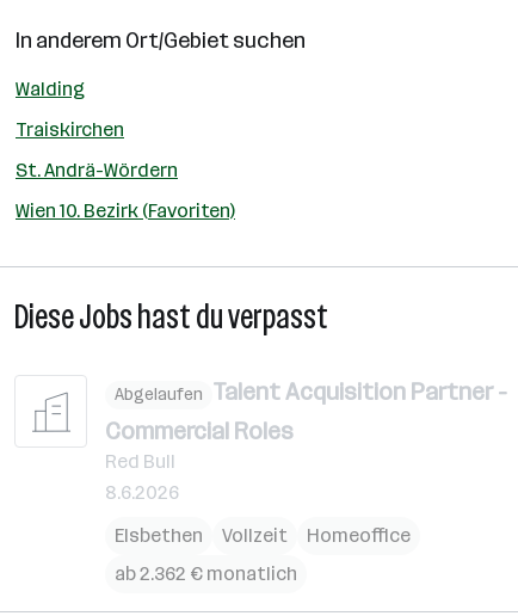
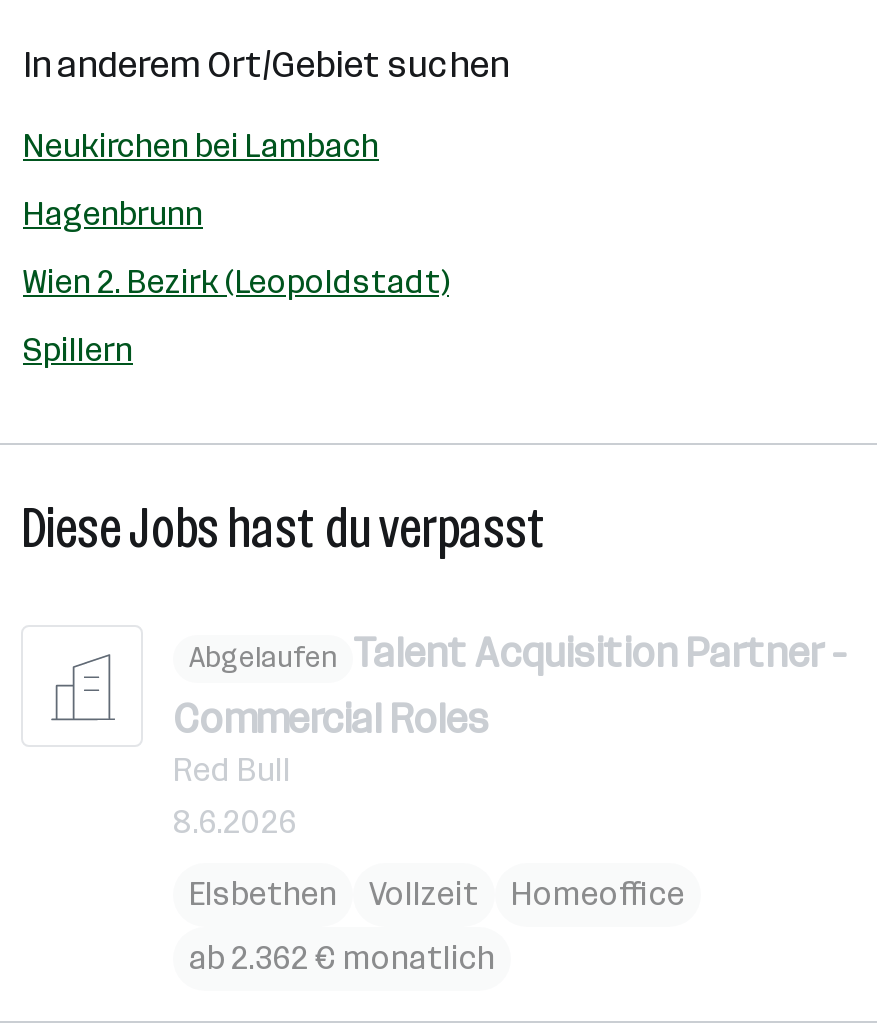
- Walding
+ Neukirchen bei Lambach

- Traiskirchen
+ Hagenbrunn

- St. Andrä-Wördern
+ Wien 2. Bezirk (Leopoldstadt)

- Wien 10. Bezirk (Favoriten)
+ Spillern
